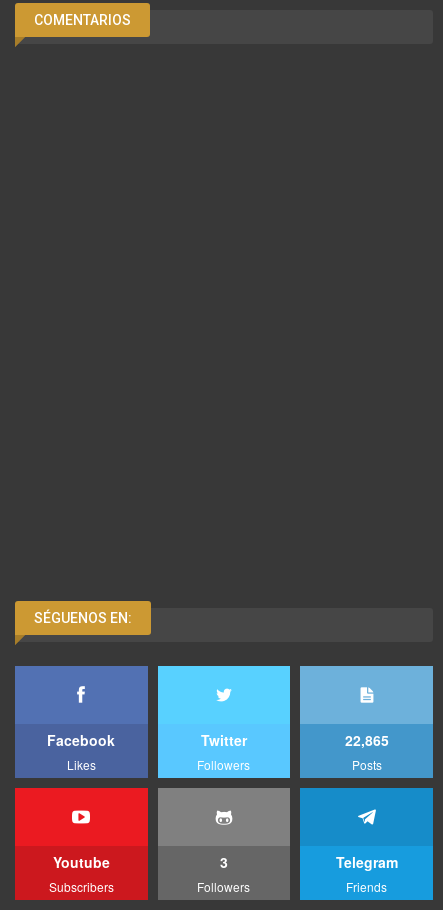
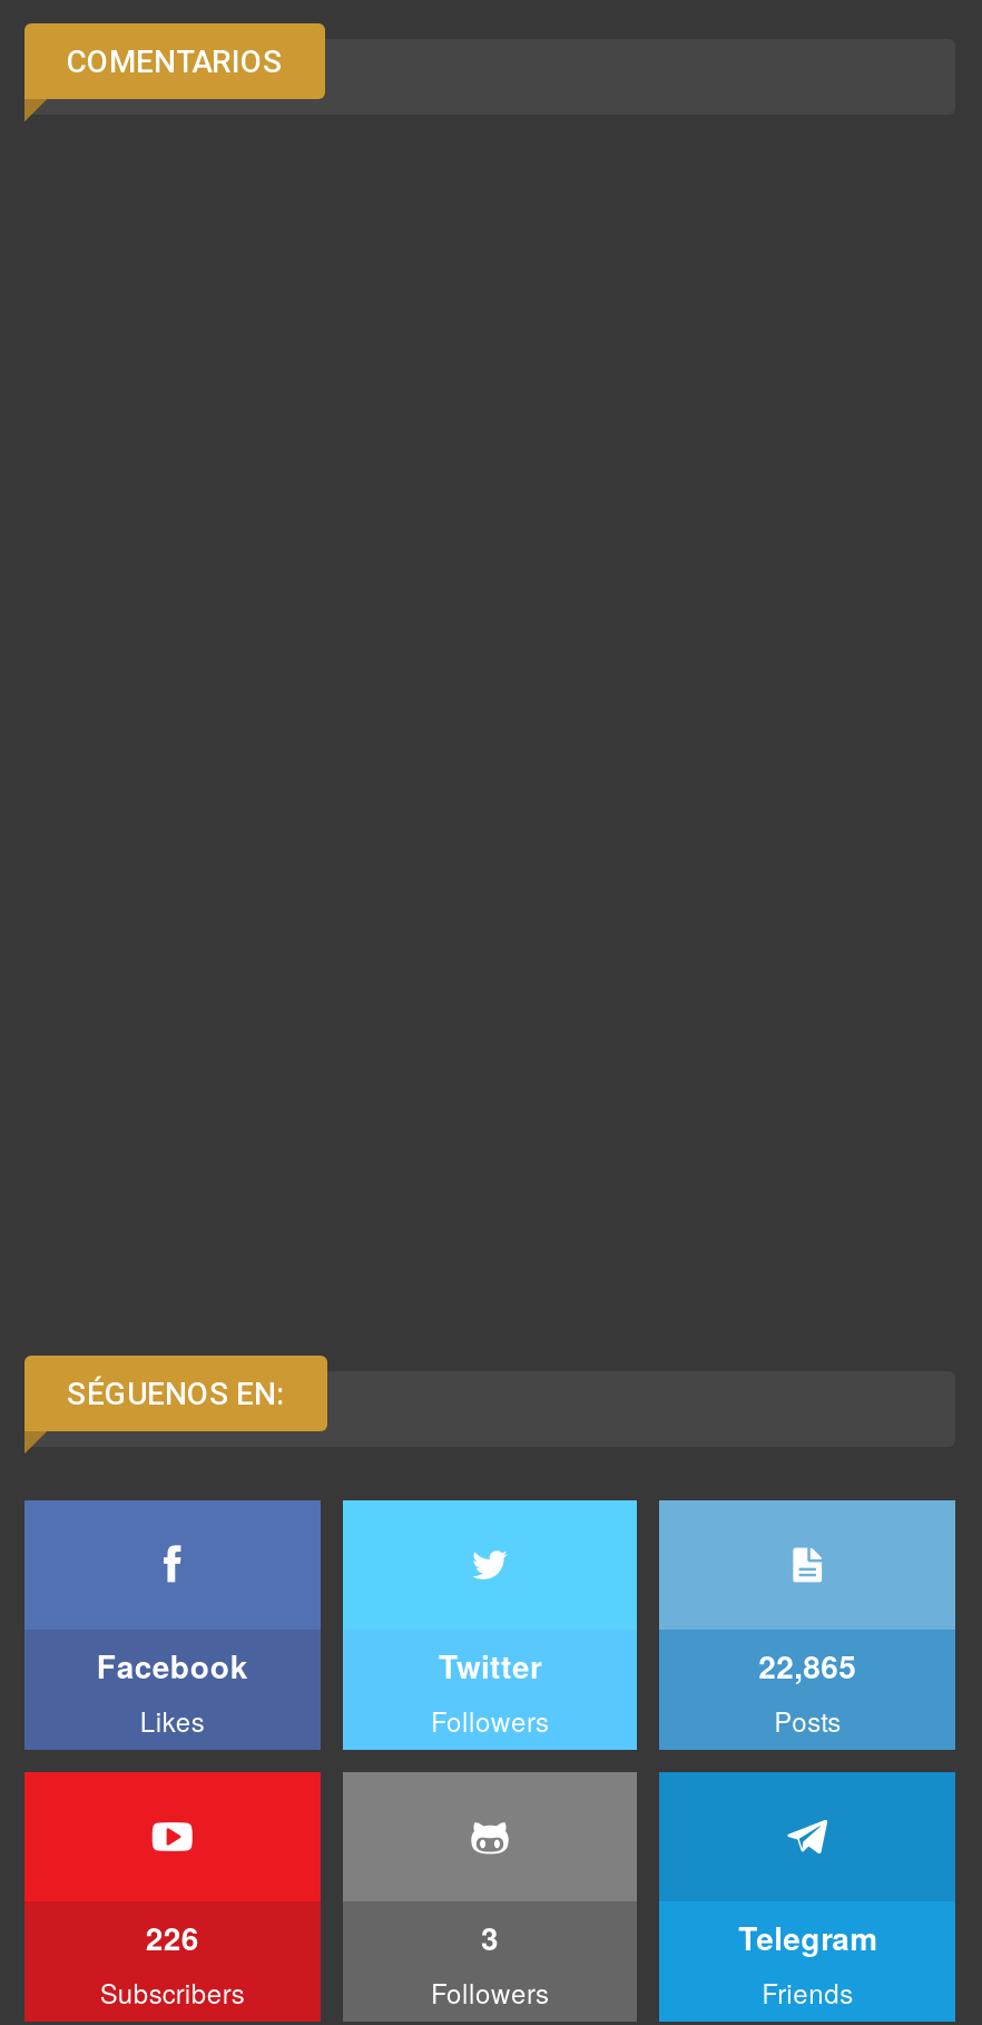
- Youtube
+ 226
